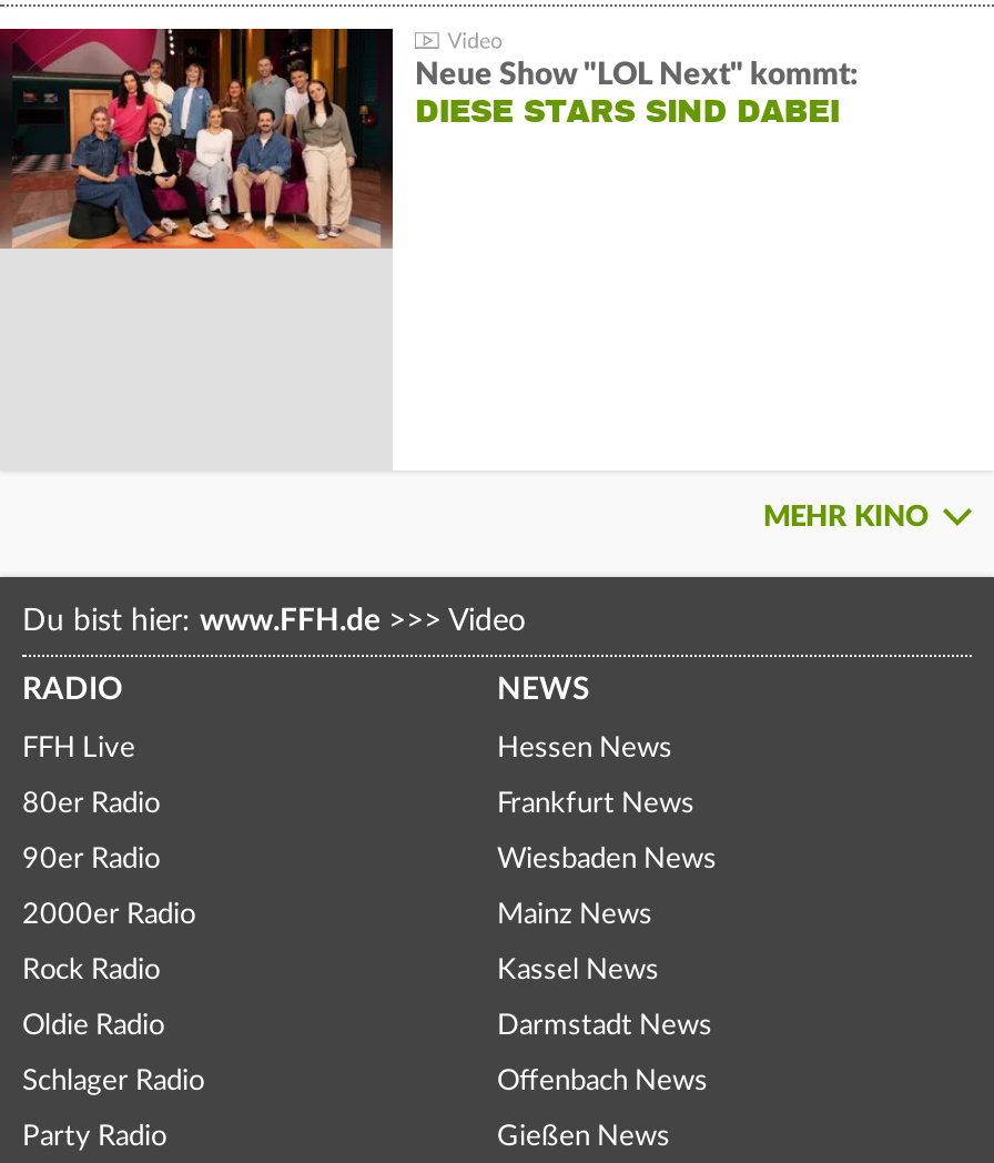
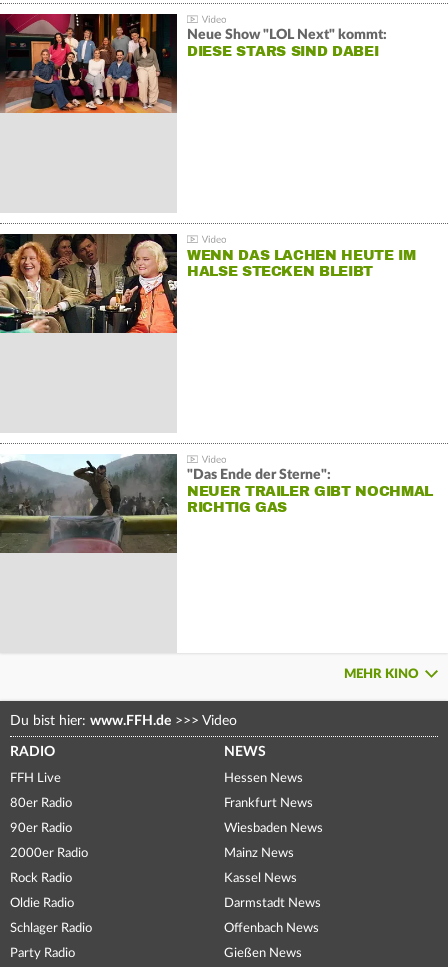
+ [image]
+ WENN DAS LACHEN HEUTE IM
+ HALSE STECKEN BLEIBT

+ [image]
+ "Das Ende der Sterne":
+ NEUER TRAILER GIBT NOCHMAL
+ RICHTIG GAS
